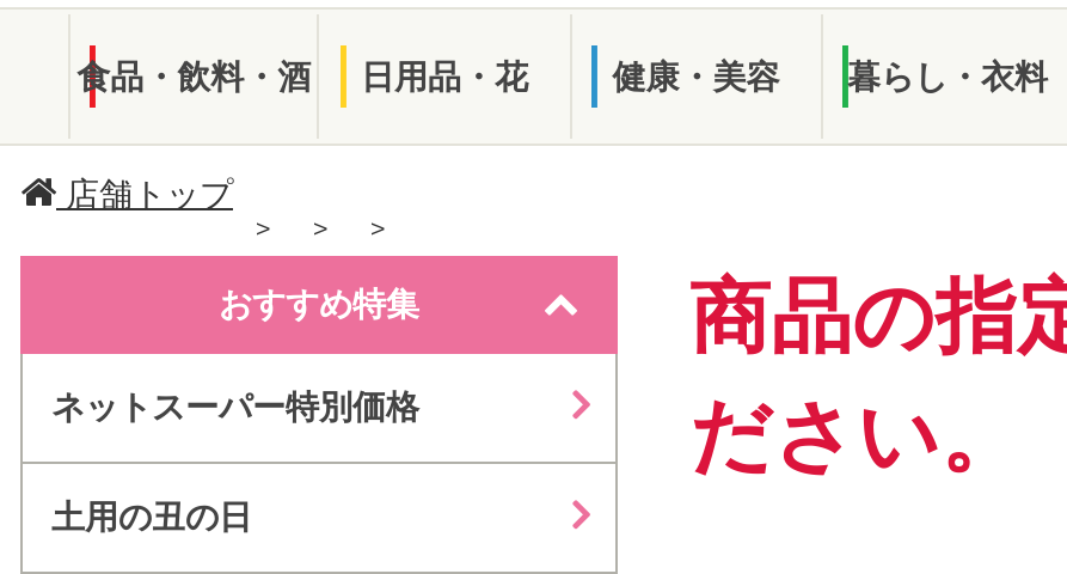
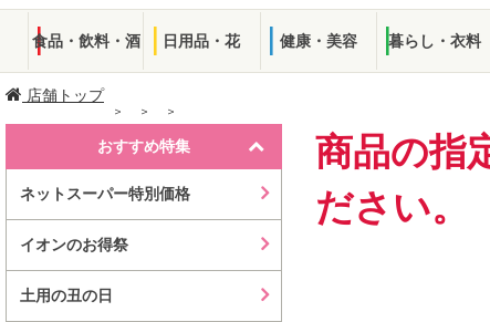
+ イオンのお得祭
